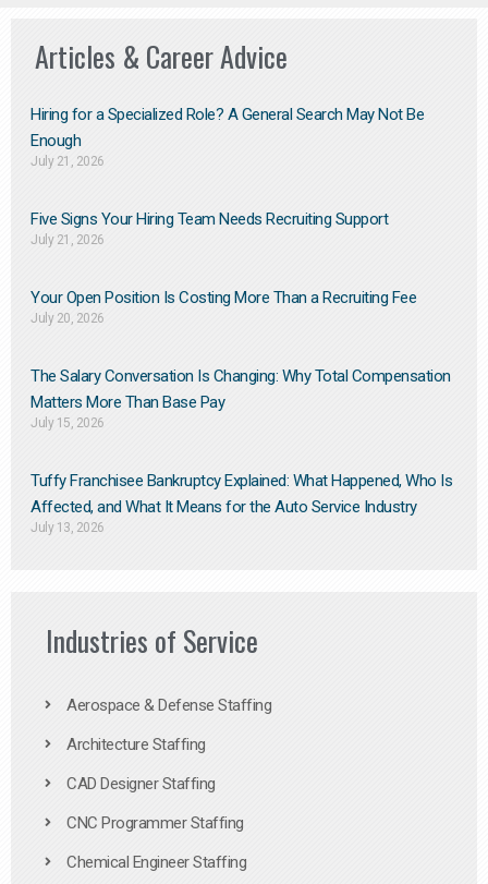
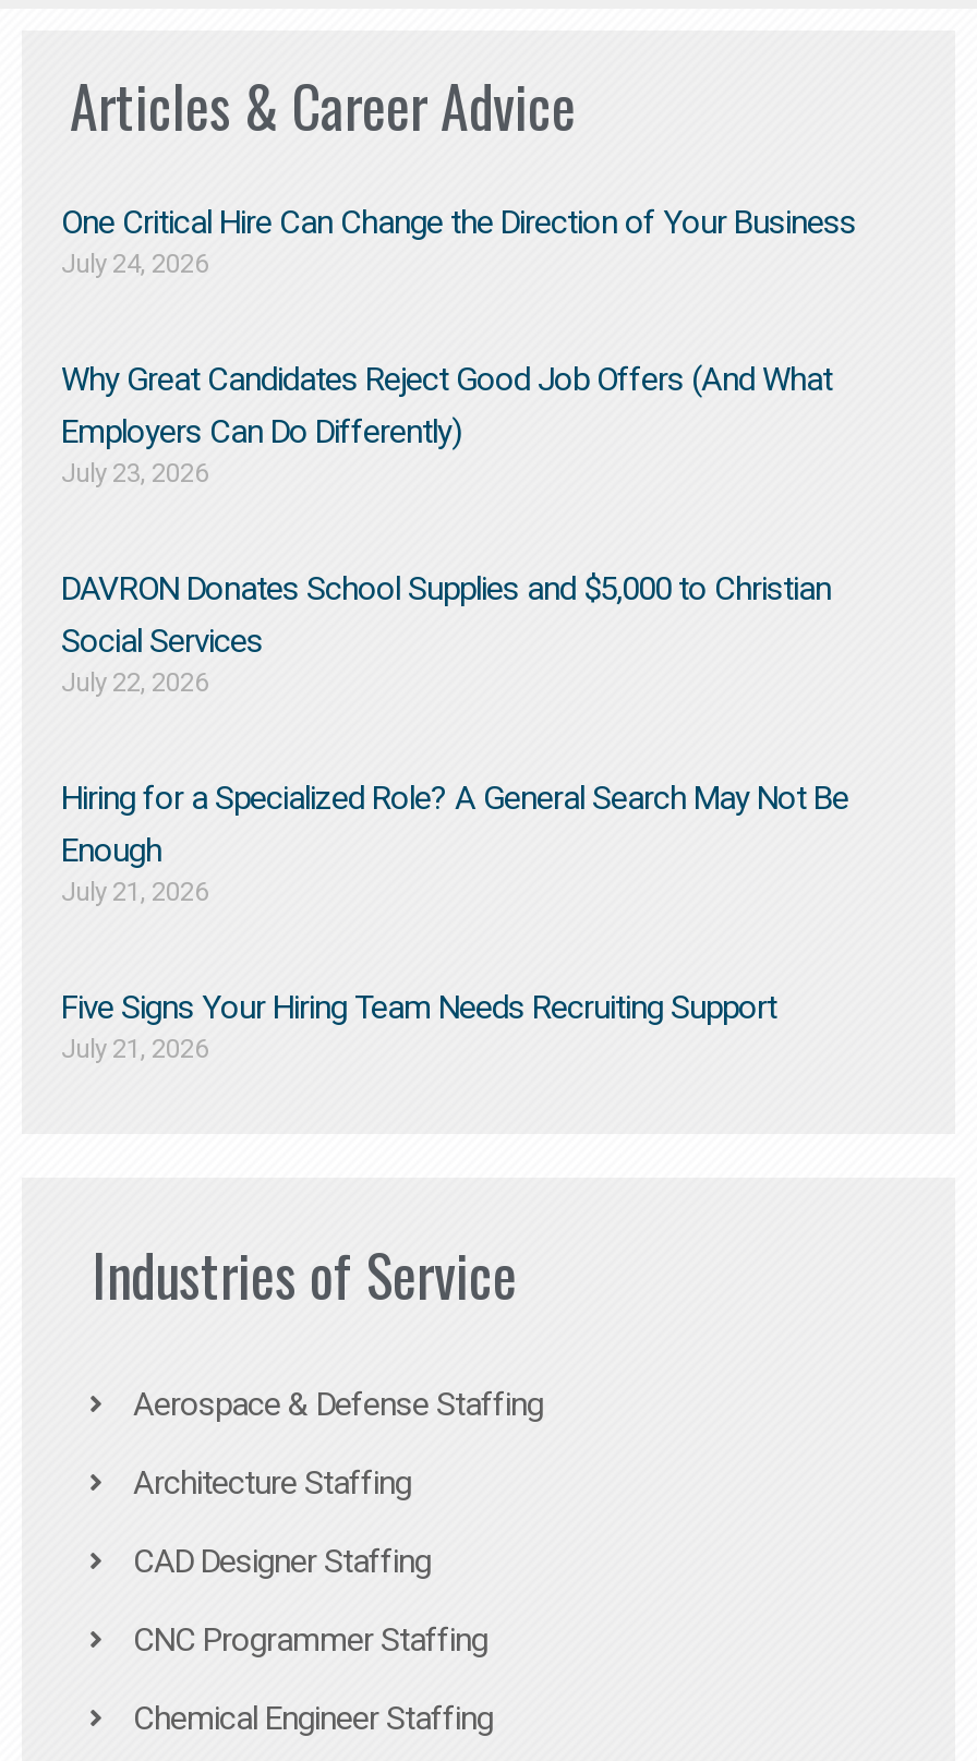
+ One Critical Hire Can Change the Direction of Your Business
+ July 24, 2026
+ Why Great Candidates Reject Good Job Offers (And What
+ Employers Can Do Differently)
+ July 23, 2026
+ DAVRON Donates School Supplies and $5,000 to Christian
+ Social Services
+ July 22, 2026

moved down: Hiring for a Specialized Role? A General Search May Not Be | Enough | July 21, 2026 | Five Signs Your Hiring Team Needs Recruiting Support | July 21, 2026

- Your Open Position Is Costing More Than a Recruiting Fee
- July 20, 2026
- The Salary Conversation Is Changing: Why Total Compensation
- Matters More Than Base Pay
- July 15, 2026
- Tuffy Franchisee Bankruptcy Explained: What Happened, Who Is
- Affected, and What It Means for the Auto Service Industry
- July 13, 2026
